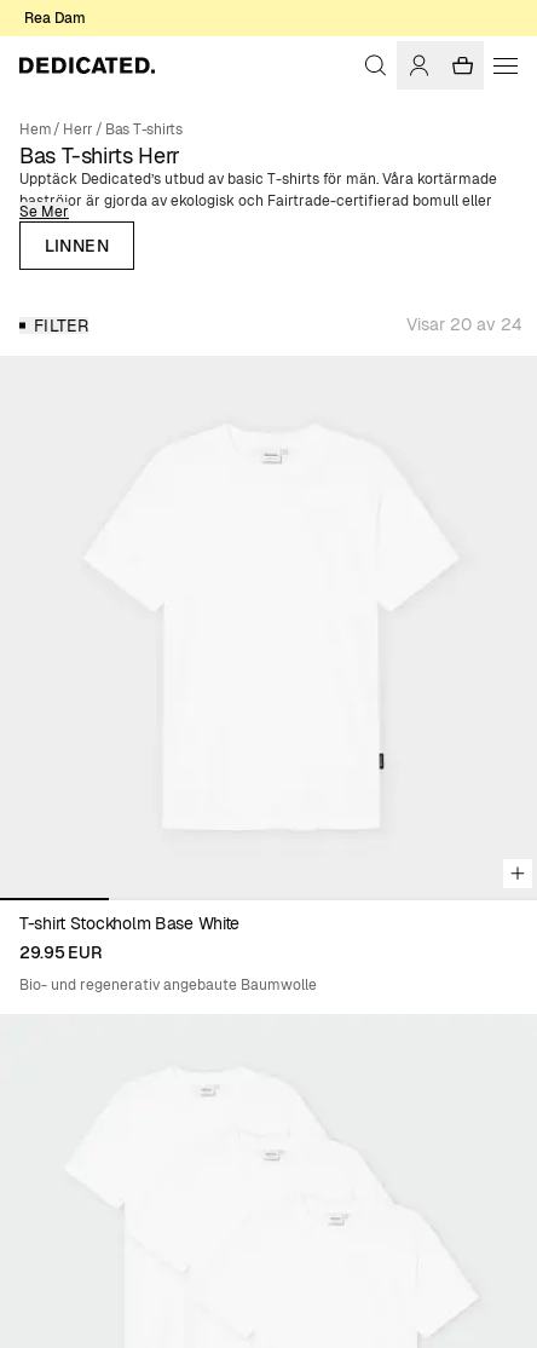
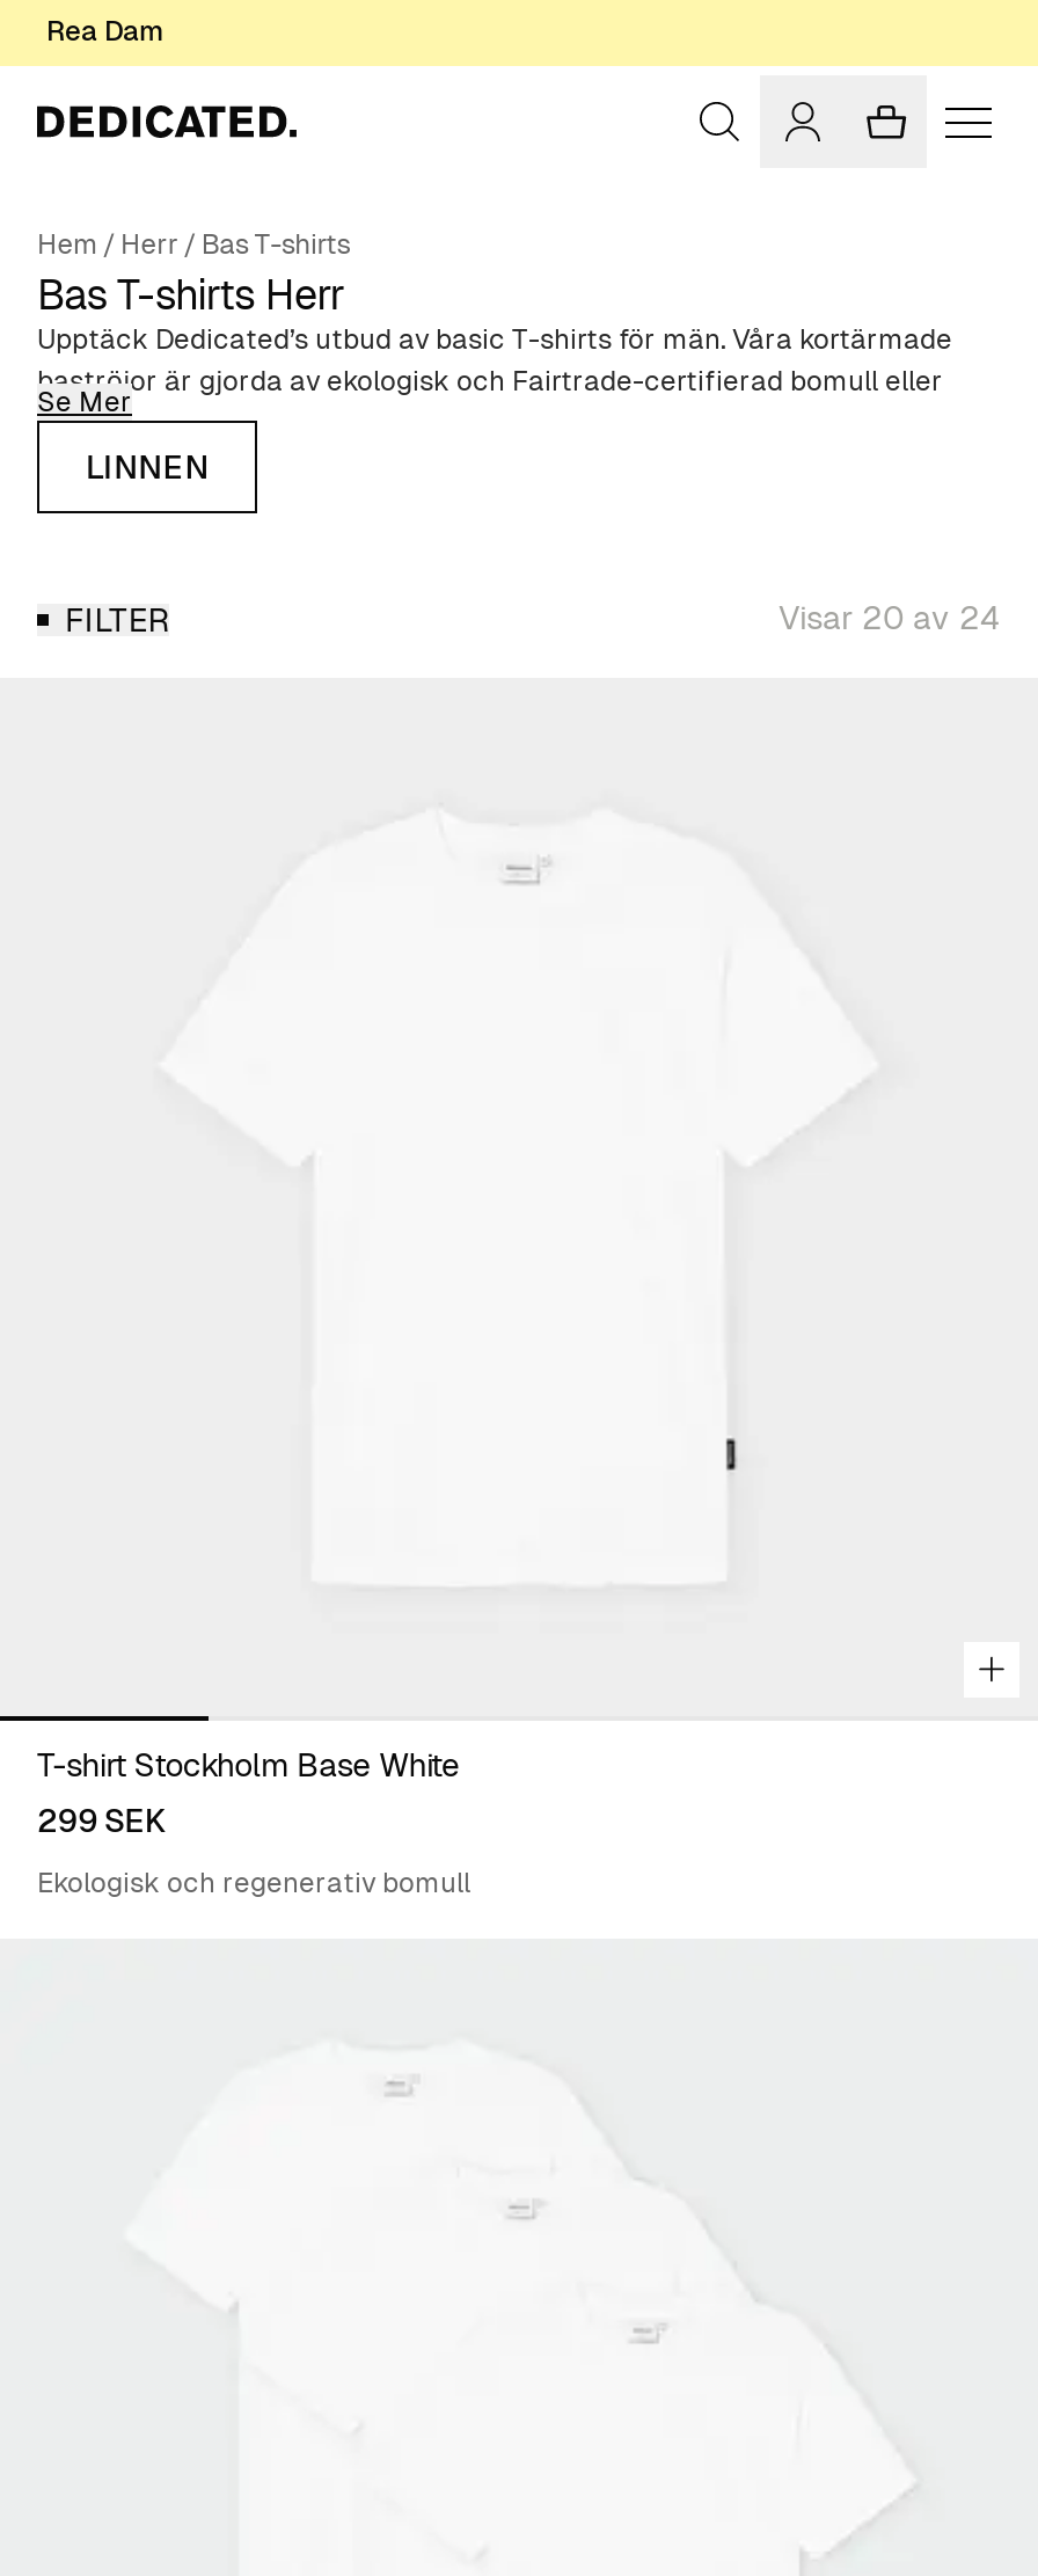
- 29.95 EUR
+ 299 SEK

- Bio- und regenerativ angebaute Baumwolle
+ Ekologisk och regenerativ bomull
